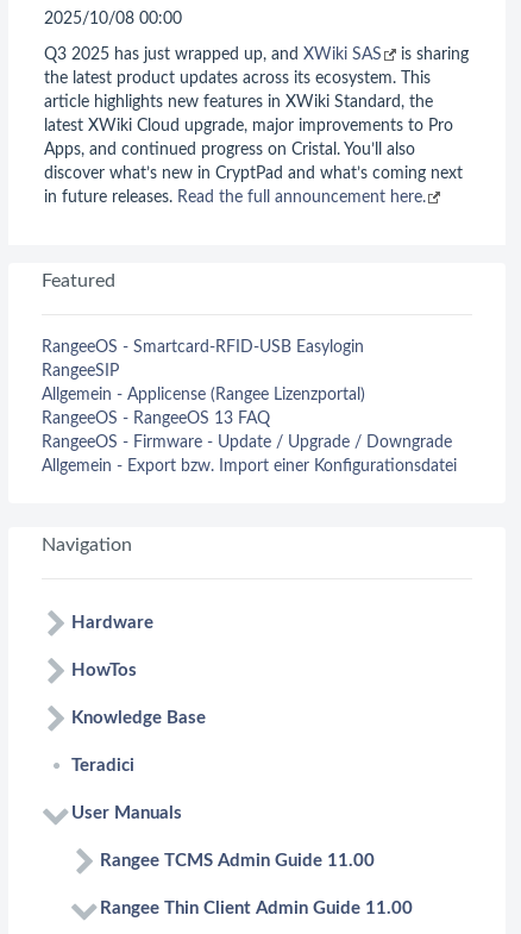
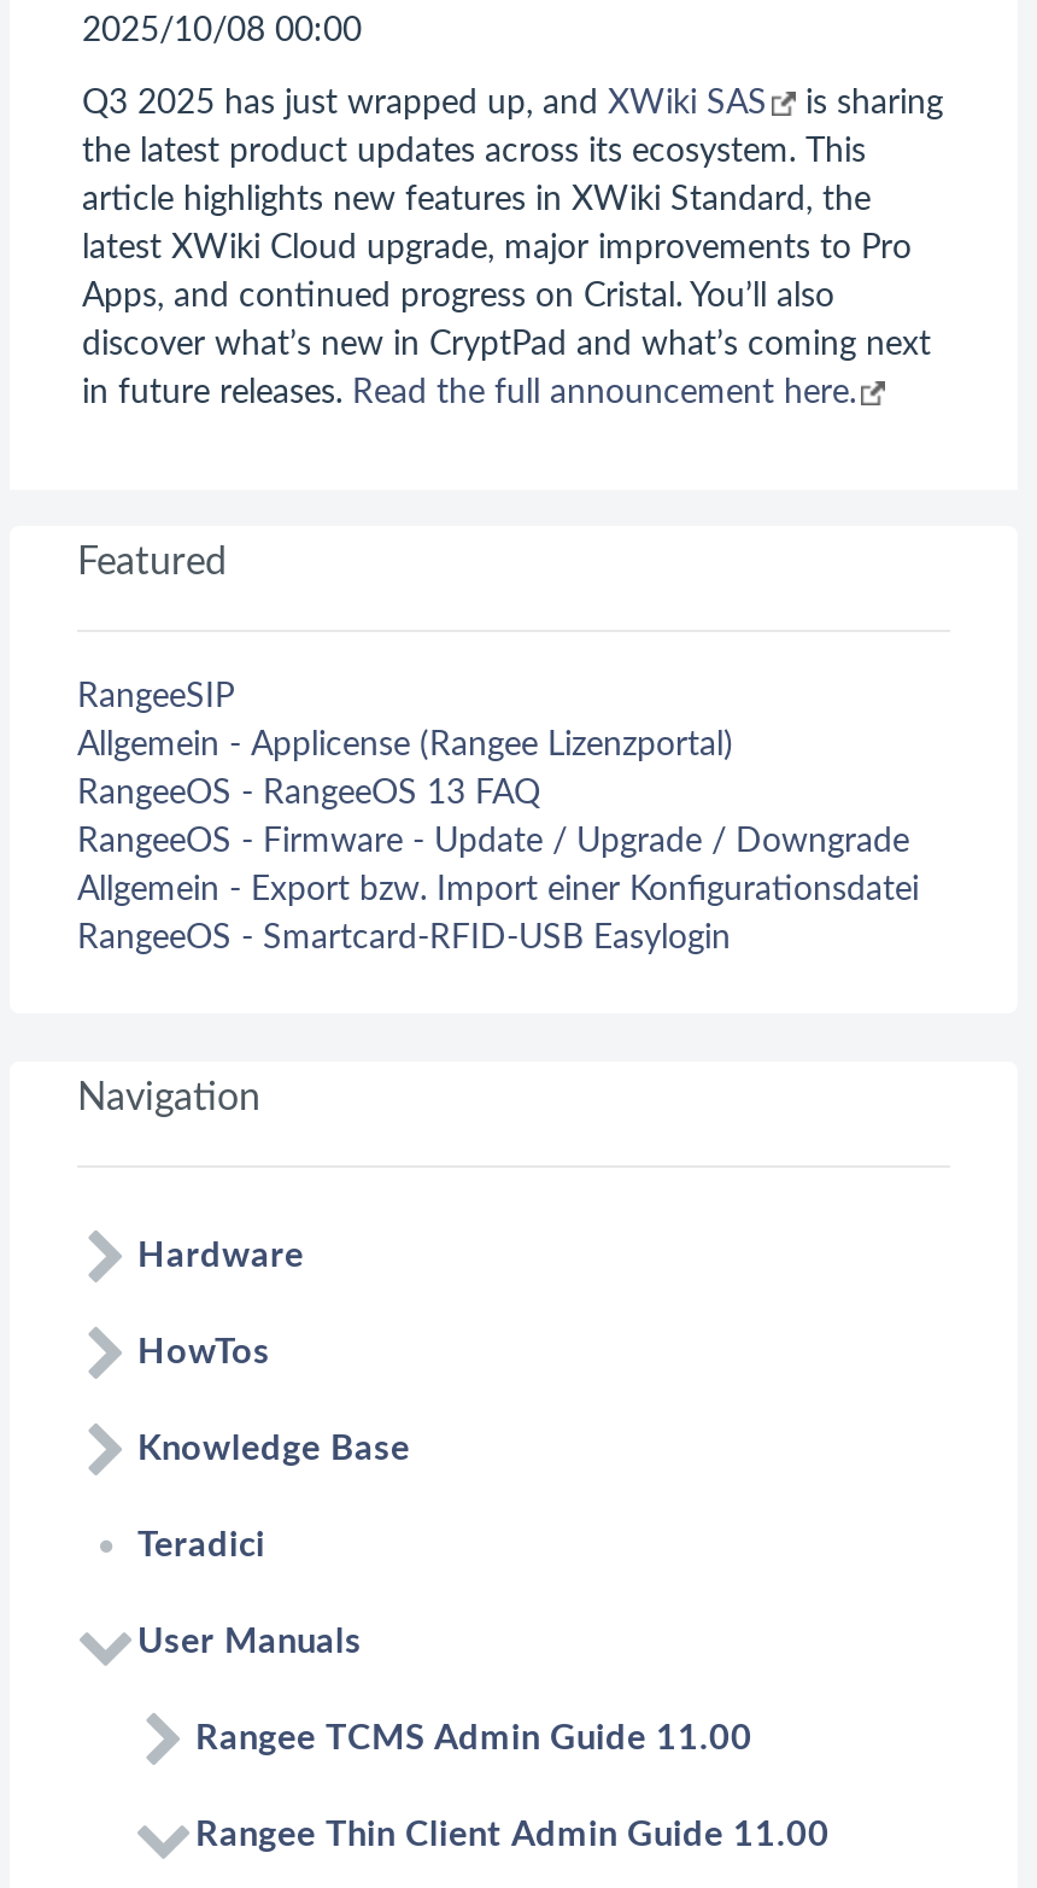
moved down: RangeeOS - Smartcard-RFID-USB Easylogin

moved up: RangeeSIP | Allgemein - Applicense (Rangee Lizenzportal) | RangeeOS - RangeeOS 13 FAQ | RangeeOS - Firmware - Update / Upgrade / Downgrade | Allgemein - Export bzw. Import einer Konfigurationsdatei
